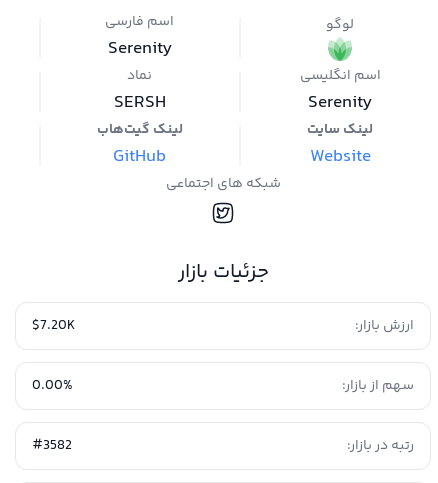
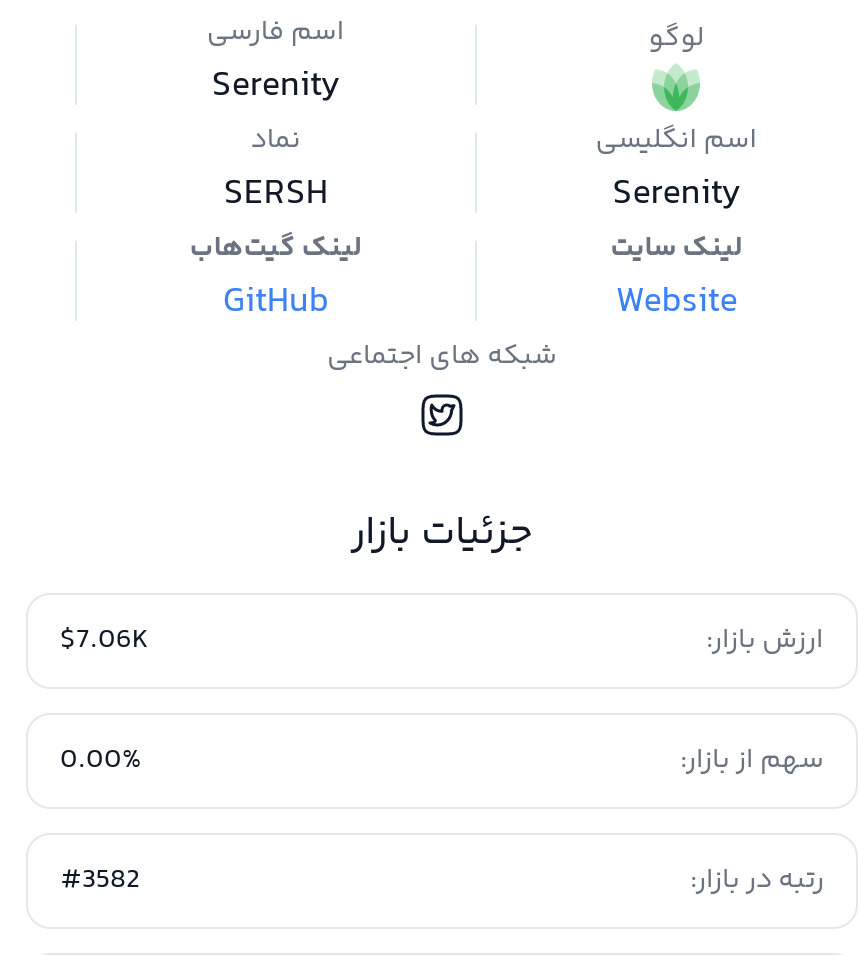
- $7.20K
+ $7.06K
